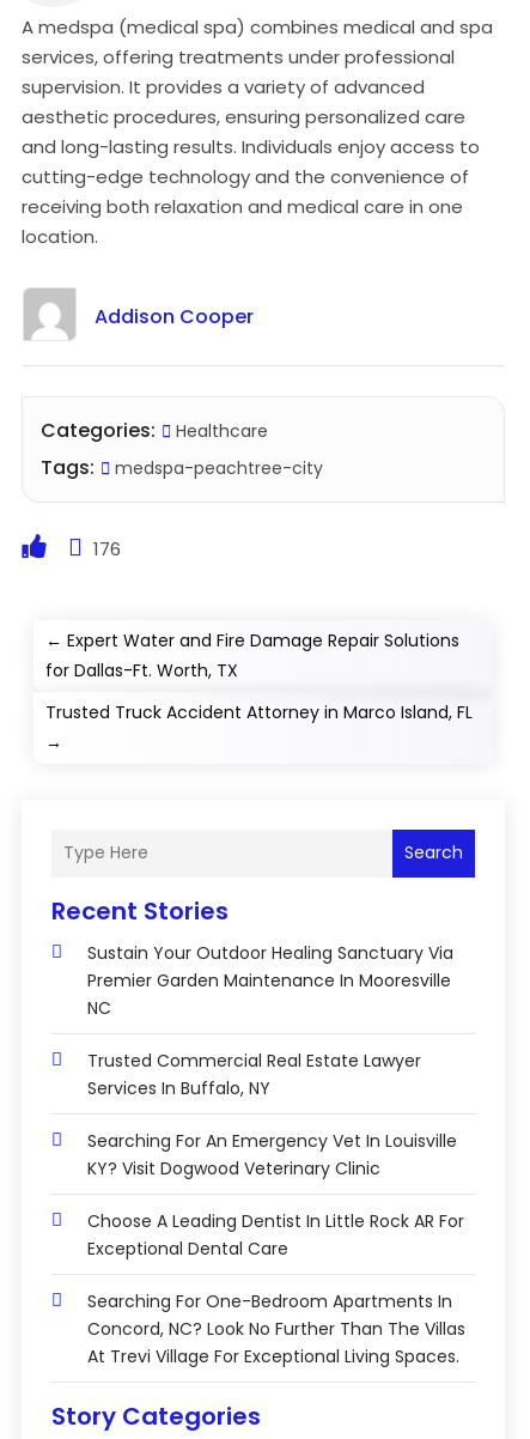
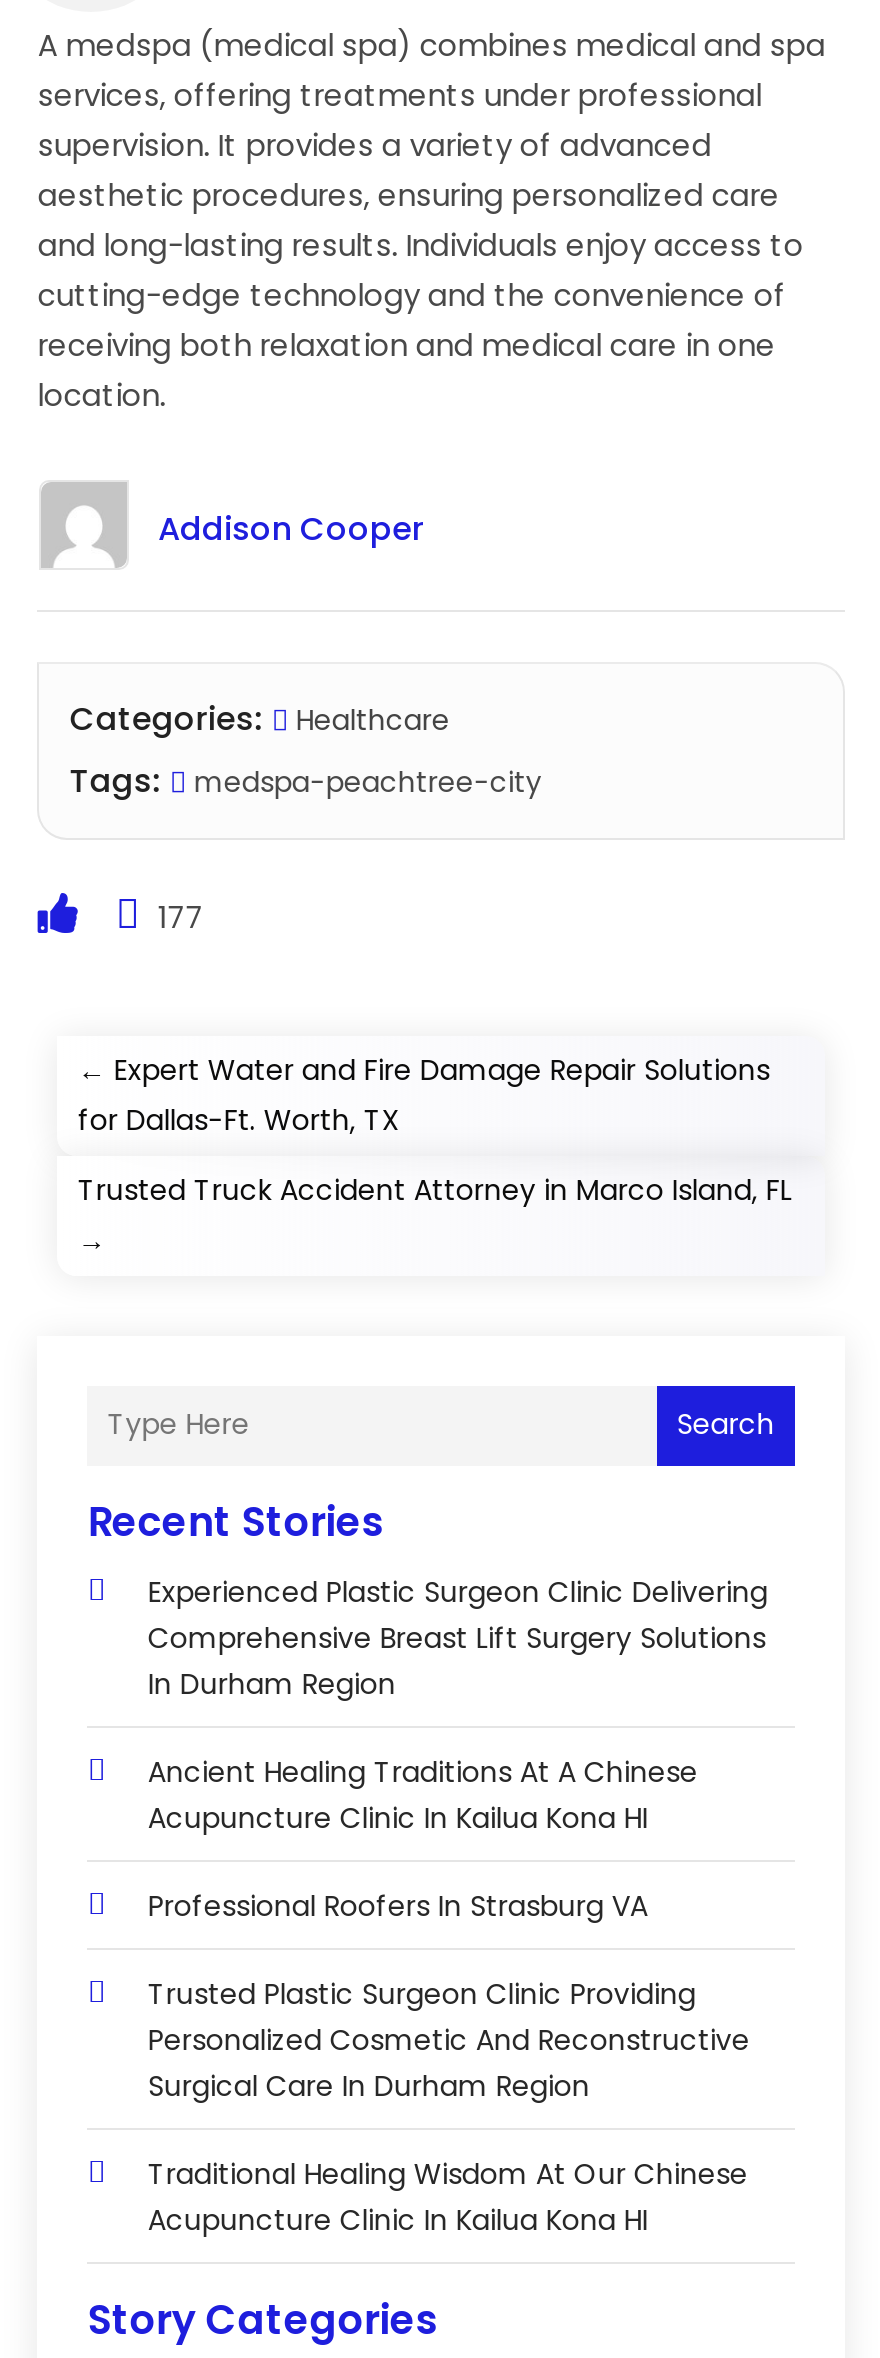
- 176
+ 177

- Sustain Your Outdoor Healing Sanctuary Via
- Premier Garden Maintenance In Mooresville
- NC
+ Experienced Plastic Surgeon Clinic Delivering
+ Comprehensive Breast Lift Surgery Solutions
+ In Durham Region

- Trusted Commercial Real Estate Lawyer
- Services In Buffalo, NY
+ Ancient Healing Traditions At A Chinese
+ Acupuncture Clinic In Kailua Kona HI

- Searching For An Emergency Vet In Louisville
- KY? Visit Dogwood Veterinary Clinic
+ Professional Roofers In Strasburg VA

- Choose A Leading Dentist In Little Rock AR For
- Exceptional Dental Care
+ Trusted Plastic Surgeon Clinic Providing
+ Personalized Cosmetic And Reconstructive
+ Surgical Care In Durham Region

- Searching For One-Bedroom Apartments In
- Concord, NC? Look No Further Than The Villas
- At Trevi Village For Exceptional Living Spaces.
+ Traditional Healing Wisdom At Our Chinese
+ Acupuncture Clinic In Kailua Kona HI
